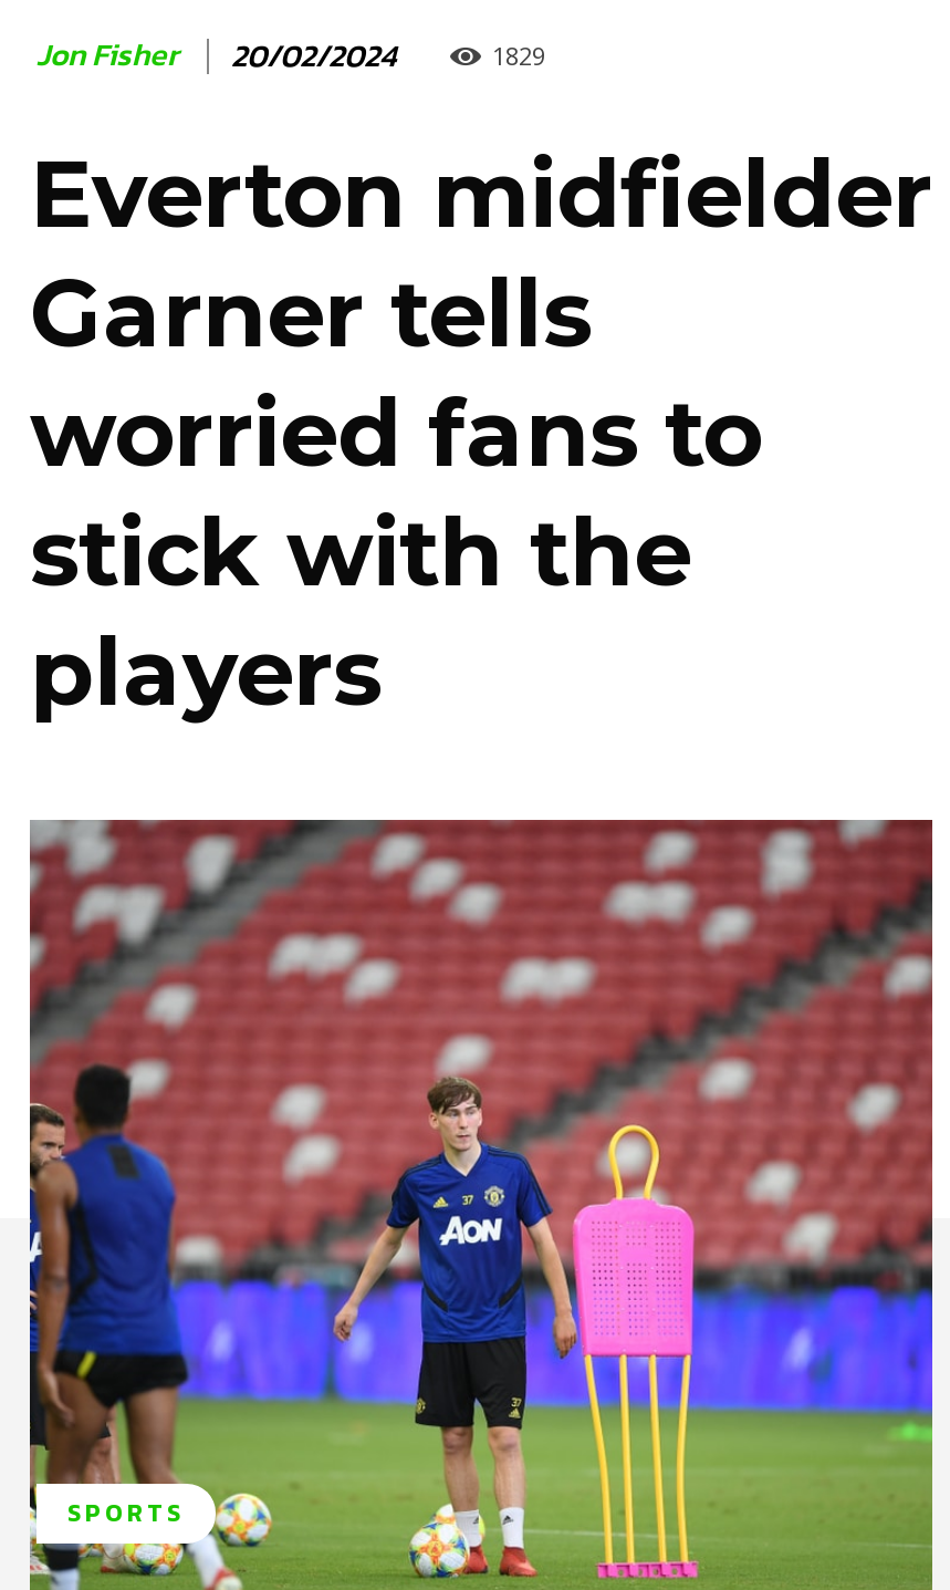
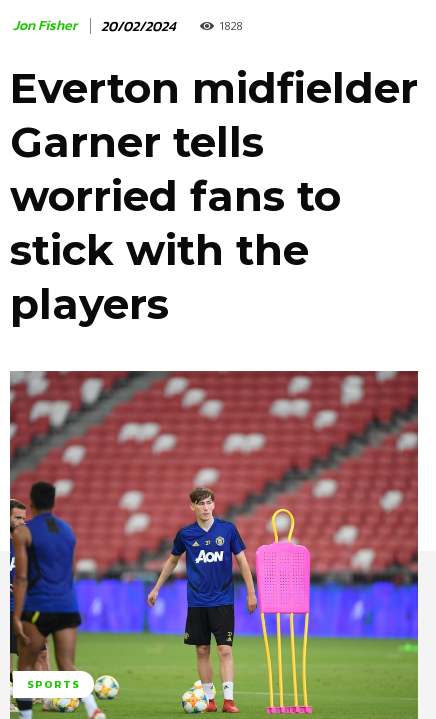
- 1829
+ 1828
